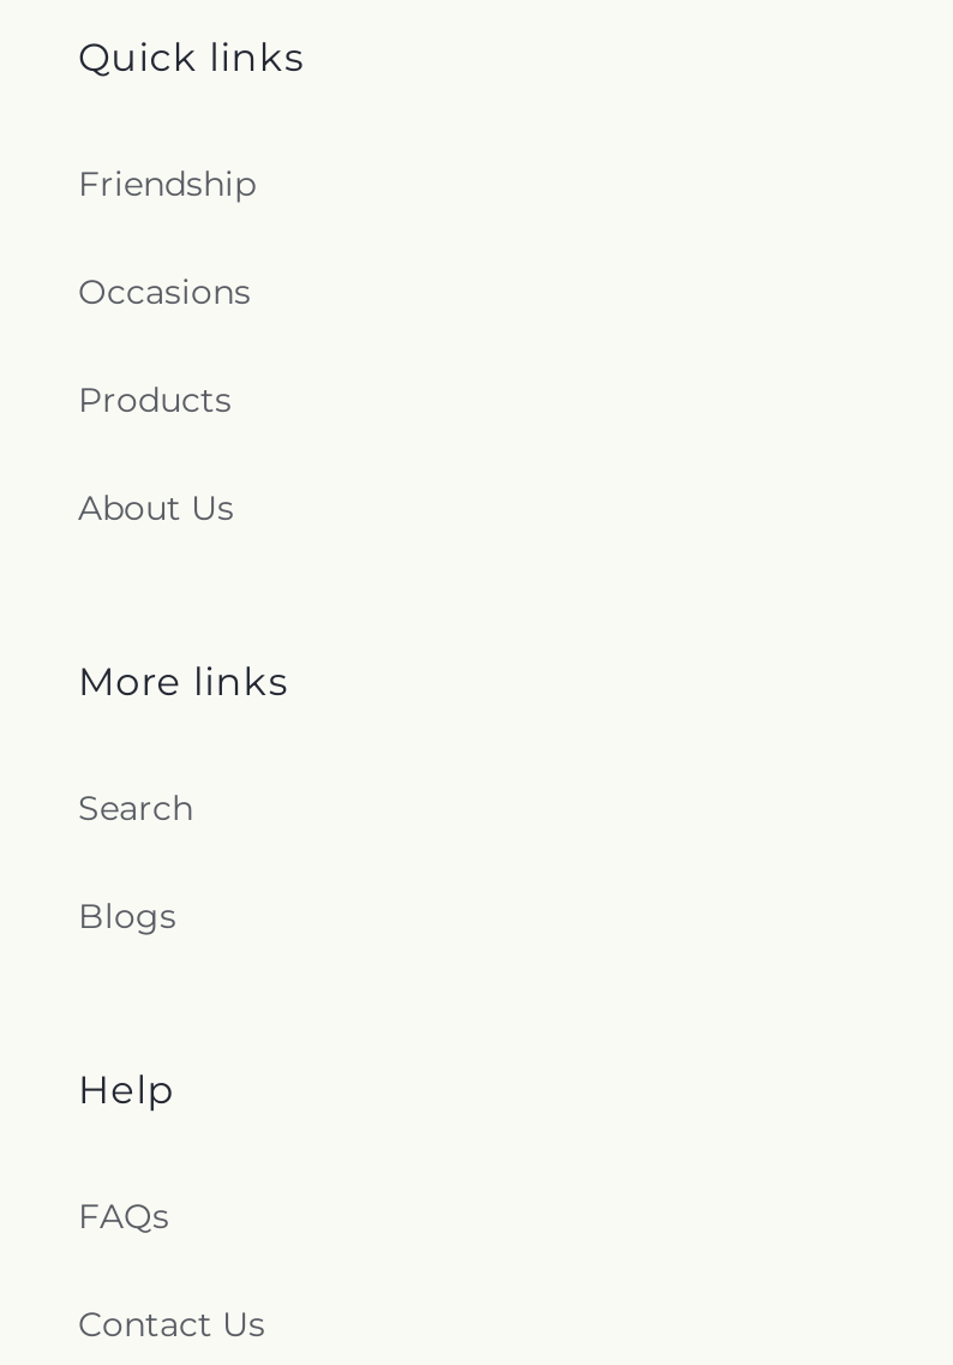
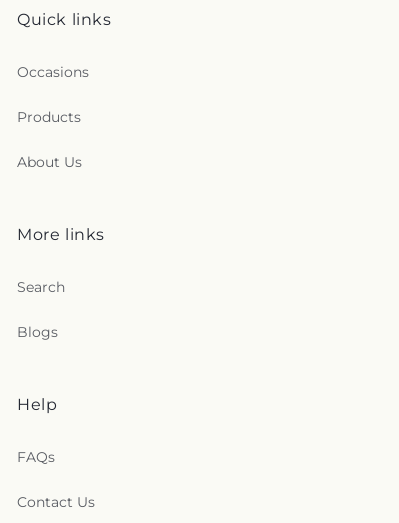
- Friendship
